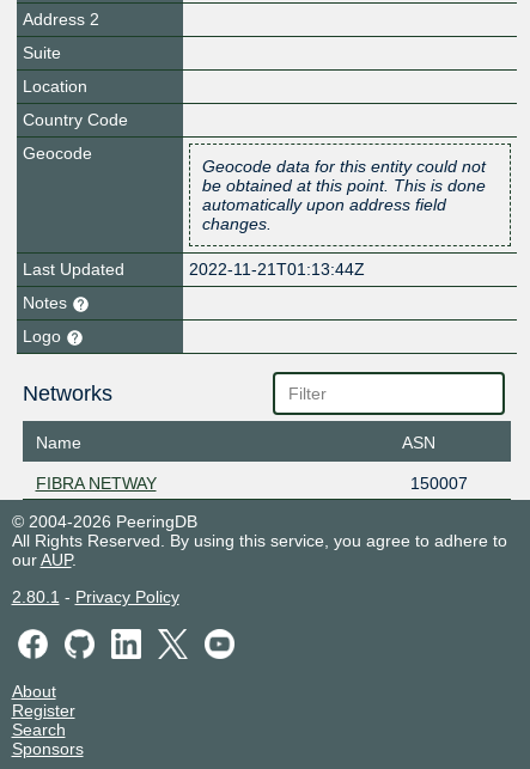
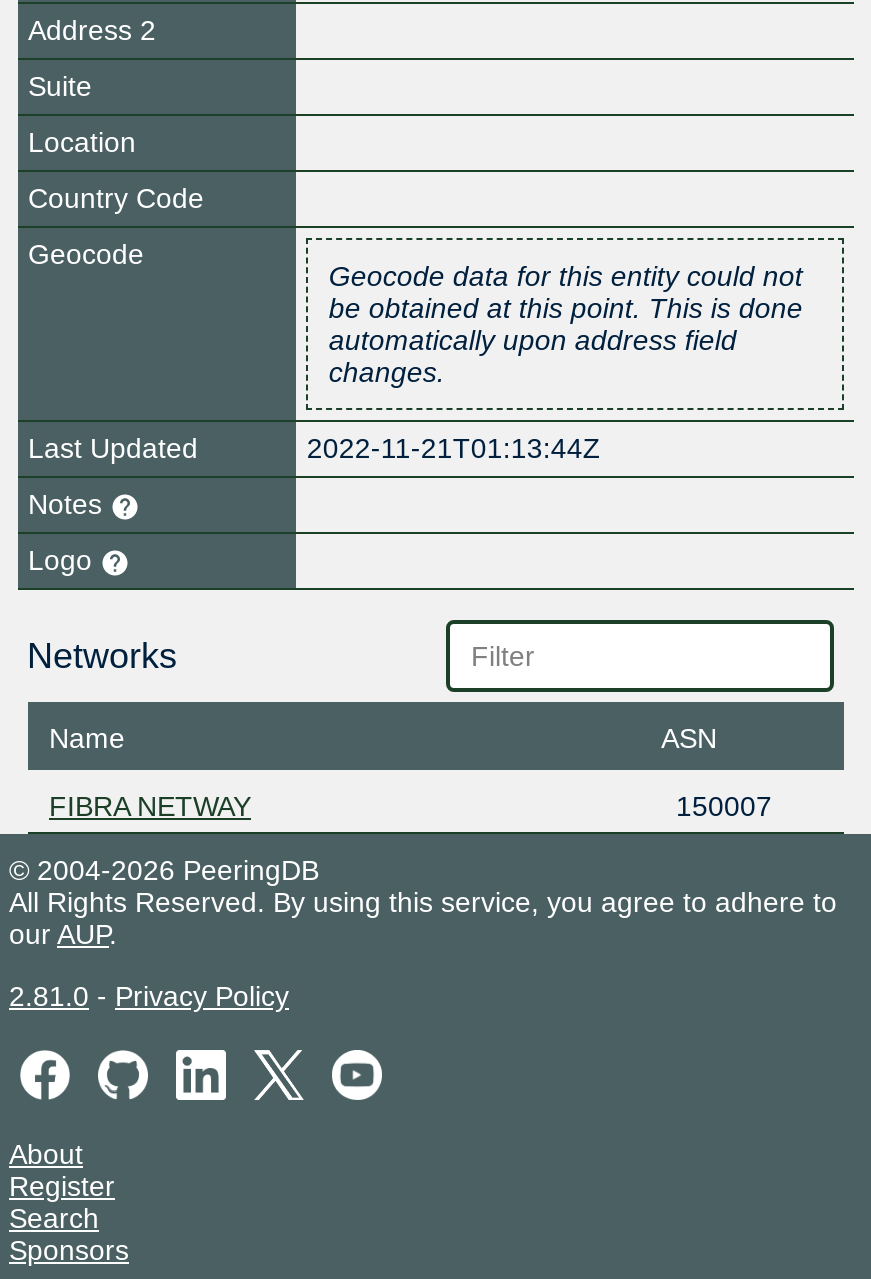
- 2.80.1 - Privacy Policy
+ 2.81.0 - Privacy Policy
